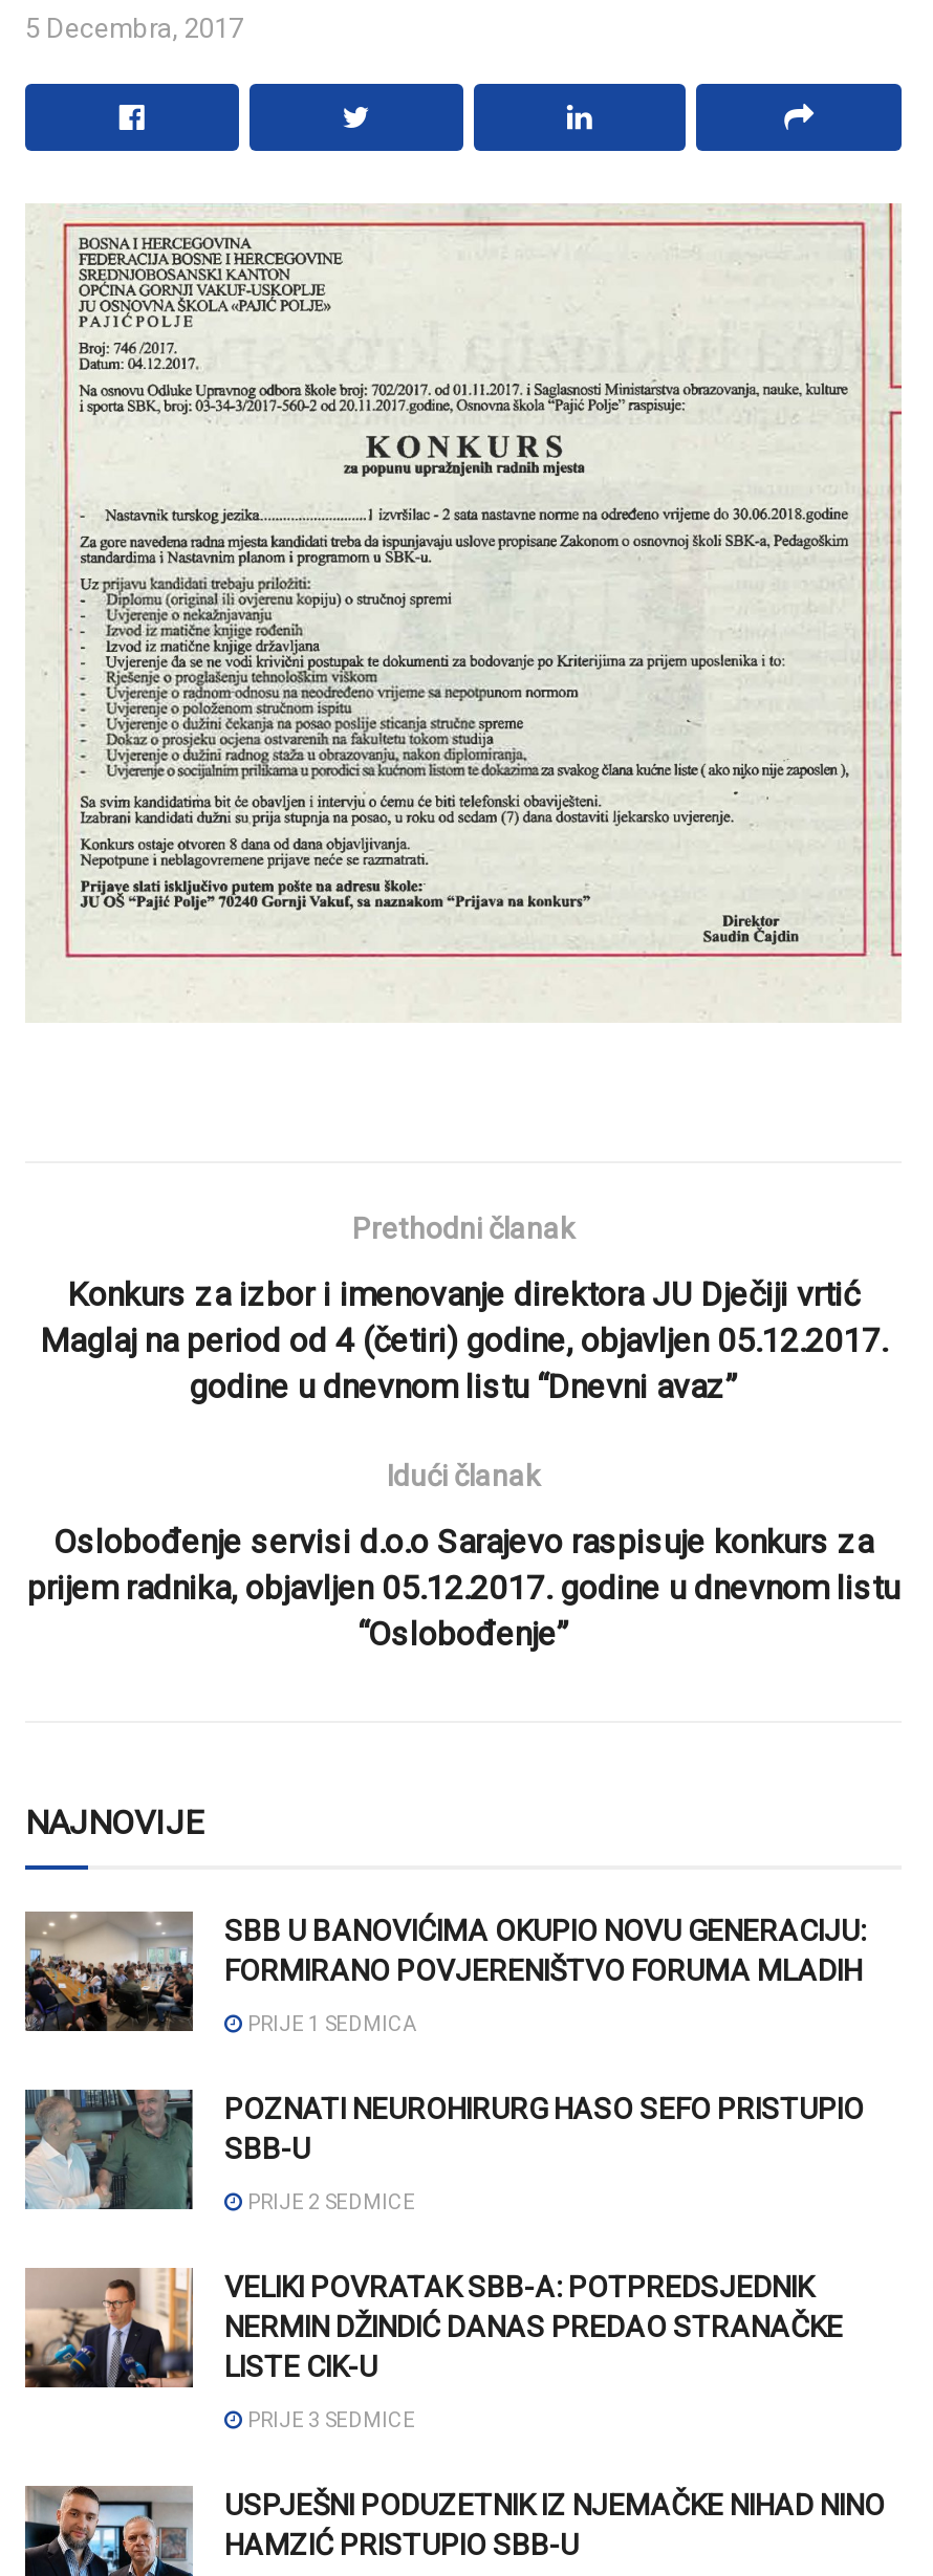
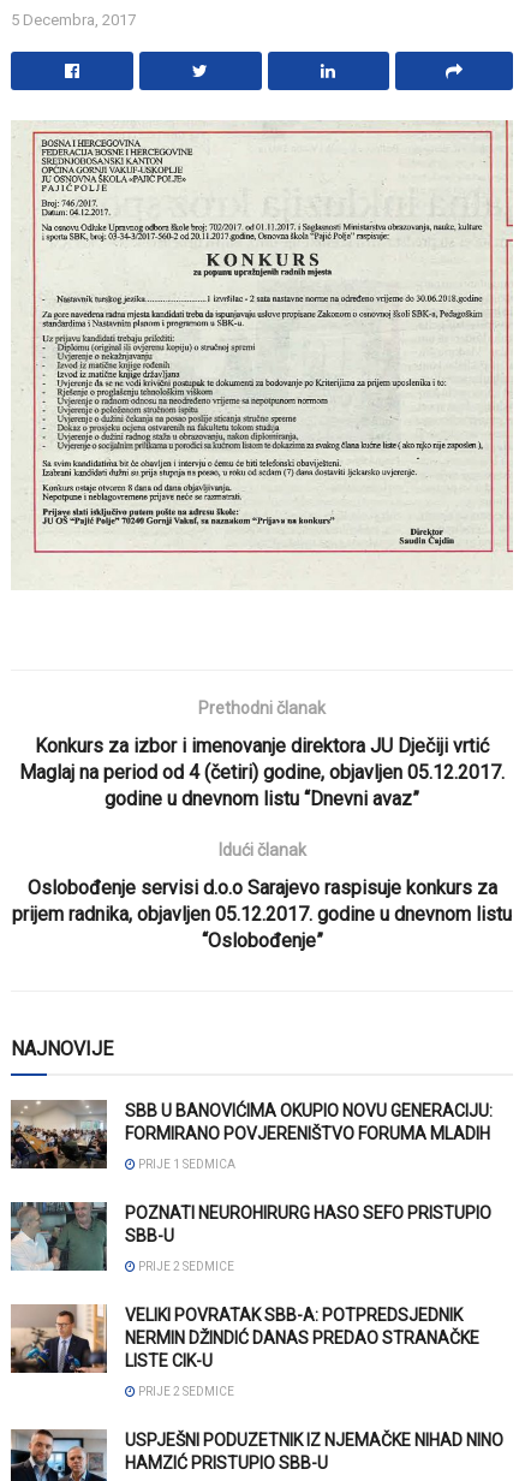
- PRIJE 3 SEDMICE
+ PRIJE 2 SEDMICE
